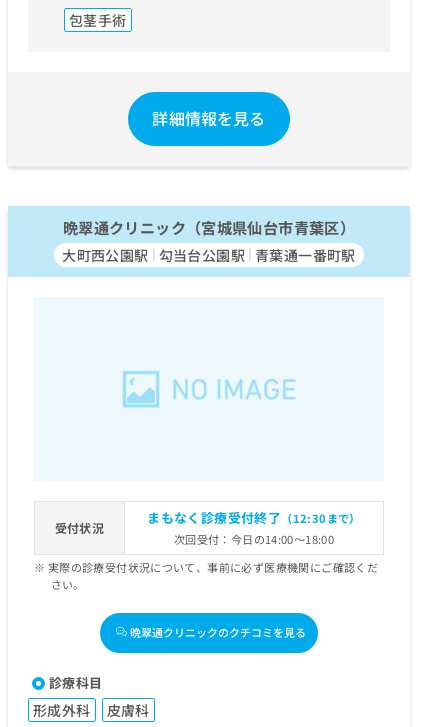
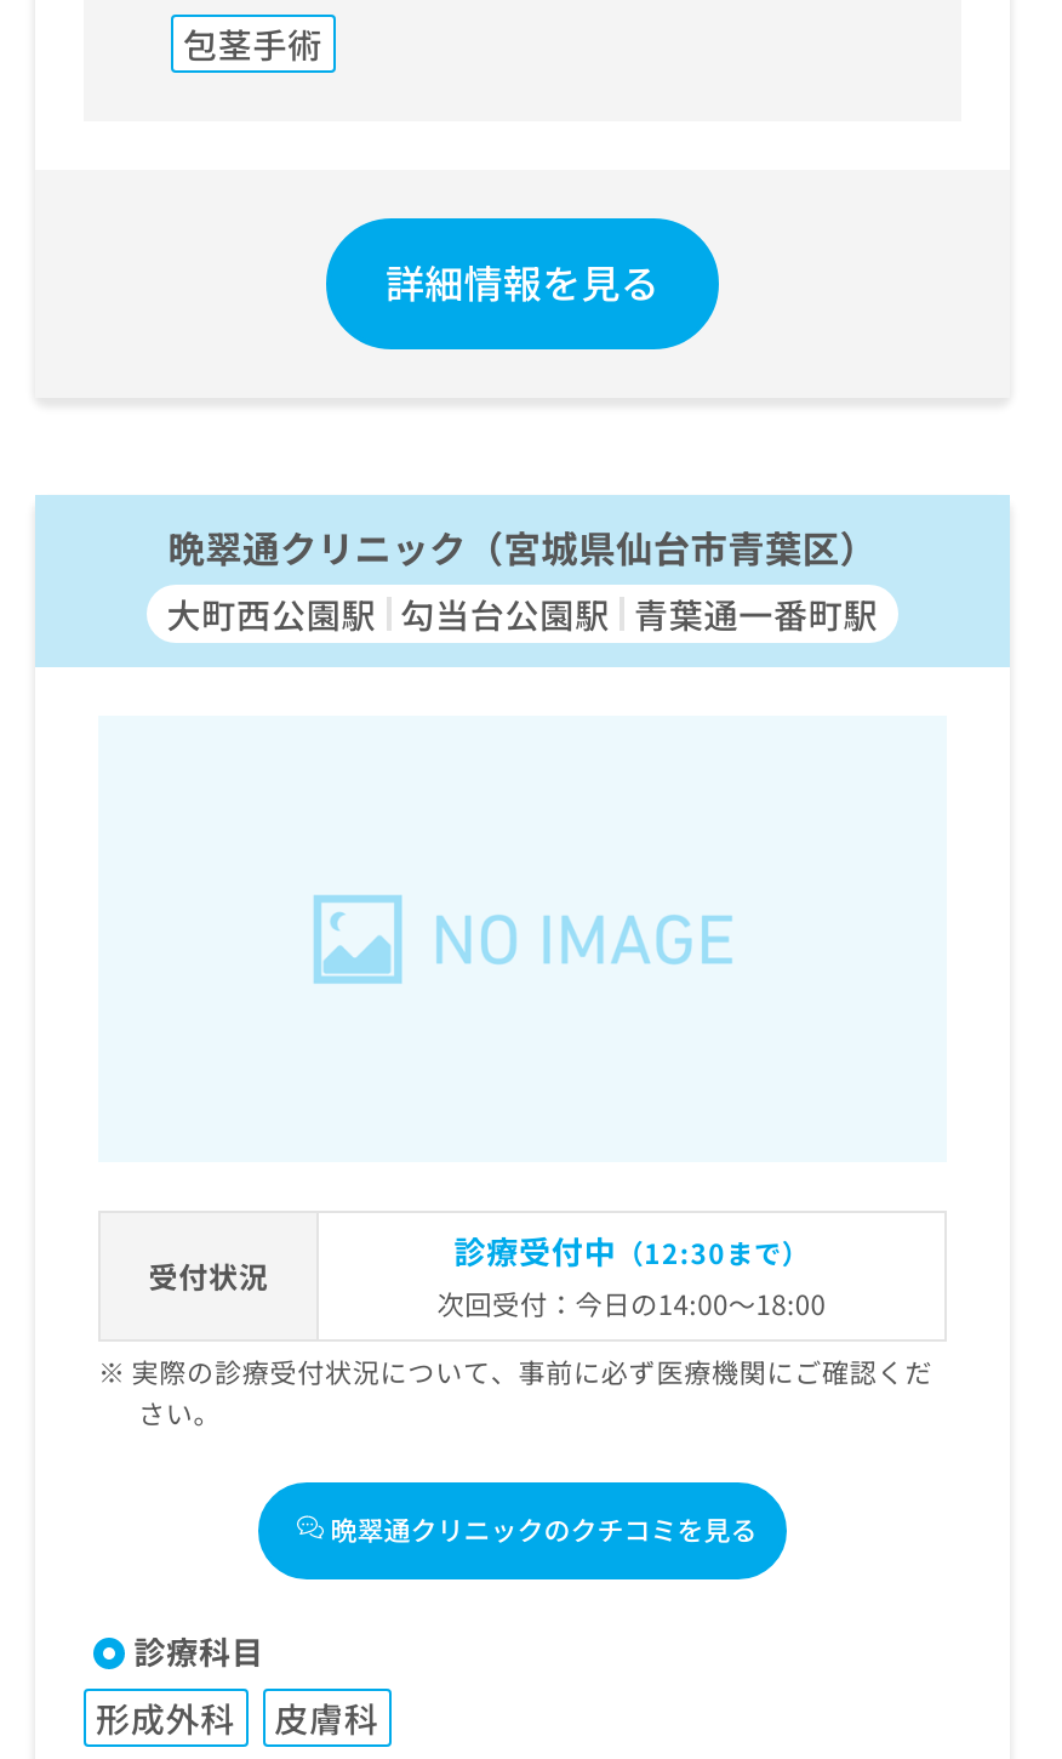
- まもなく診療受付終了（12:30まで）
+ 診療受付中（12:30まで）
